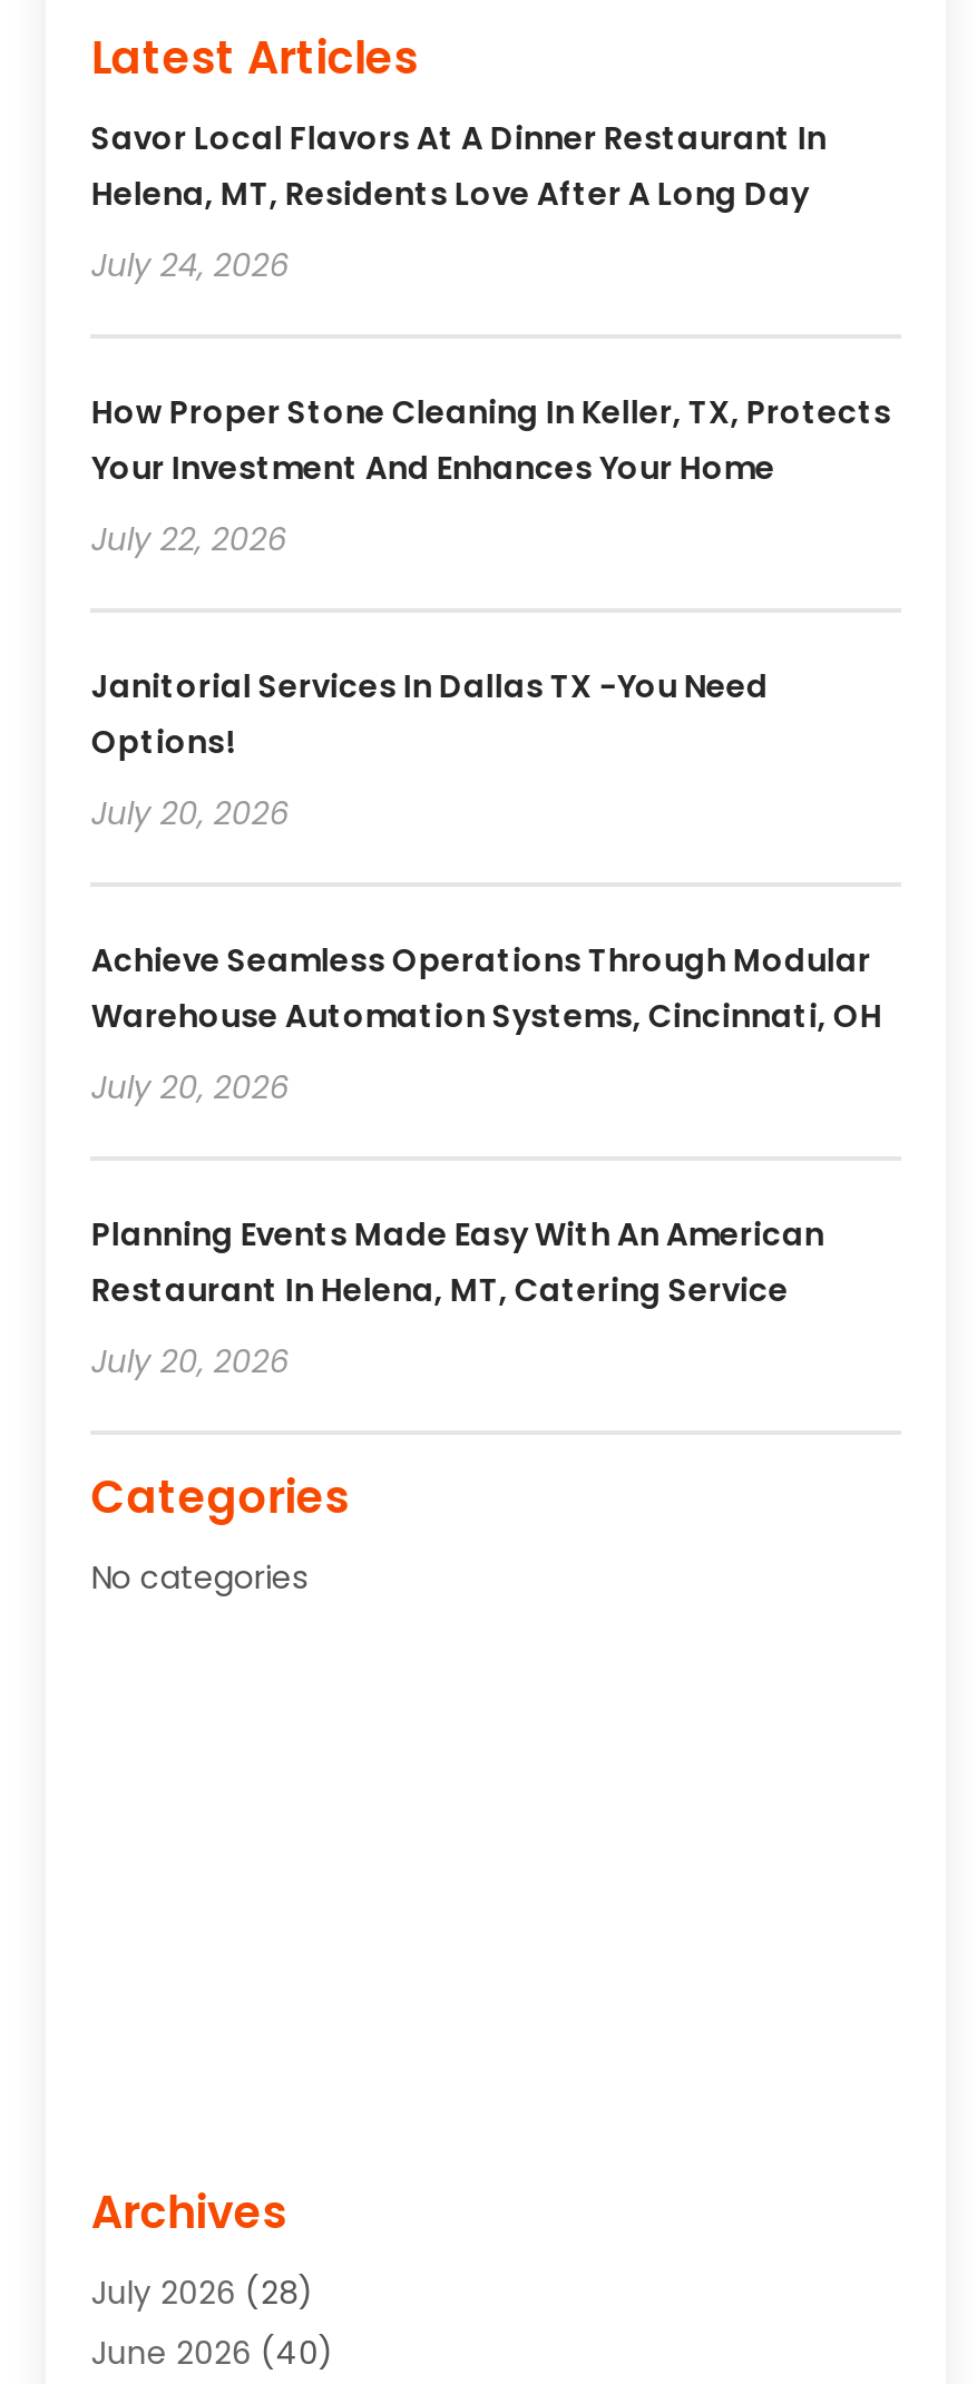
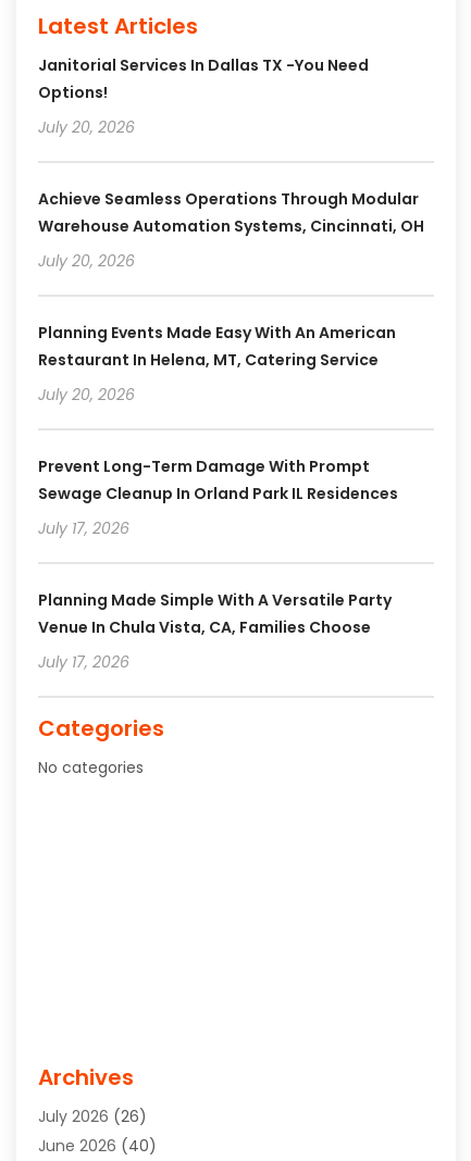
- Savor Local Flavors At A Dinner Restaurant In
- Helena, MT, Residents Love After A Long Day
- July 24, 2026
- How Proper Stone Cleaning In Keller, TX, Protects
- Your Investment And Enhances Your Home
- July 22, 2026

moved up: Janitorial Services In Dallas TX -You Need | Options! | July 20, 2026 | ... | Restaurant In Helena, MT, Catering Service | July 20, 2026

+ Prevent Long-Term Damage With Prompt
+ Sewage Cleanup In Orland Park IL Residences
+ July 17, 2026
+ Planning Made Simple With A Versatile Party
+ Venue In Chula Vista, CA, Families Choose
+ July 17, 2026

- July 2026 (28)
+ July 2026 (26)
